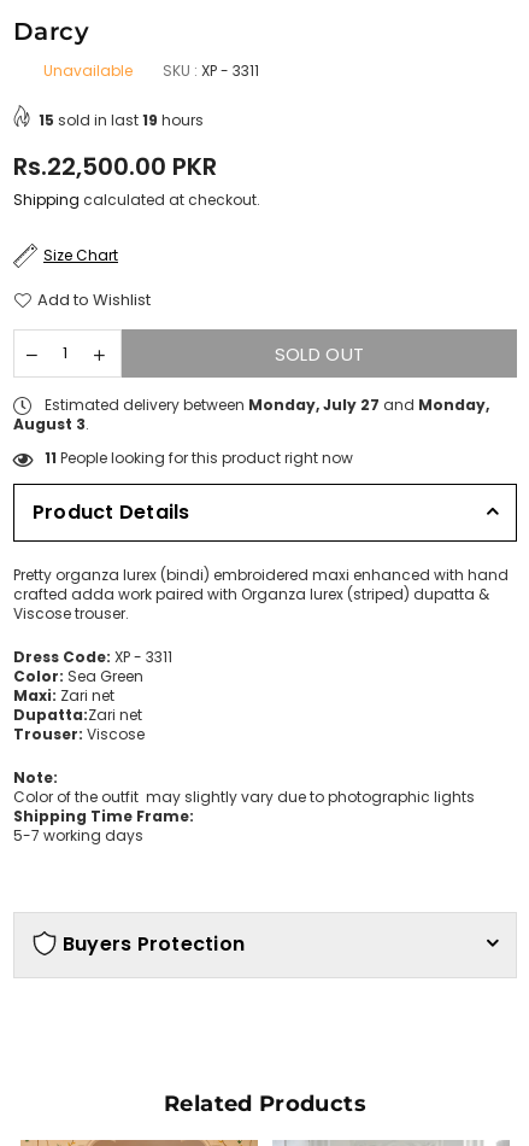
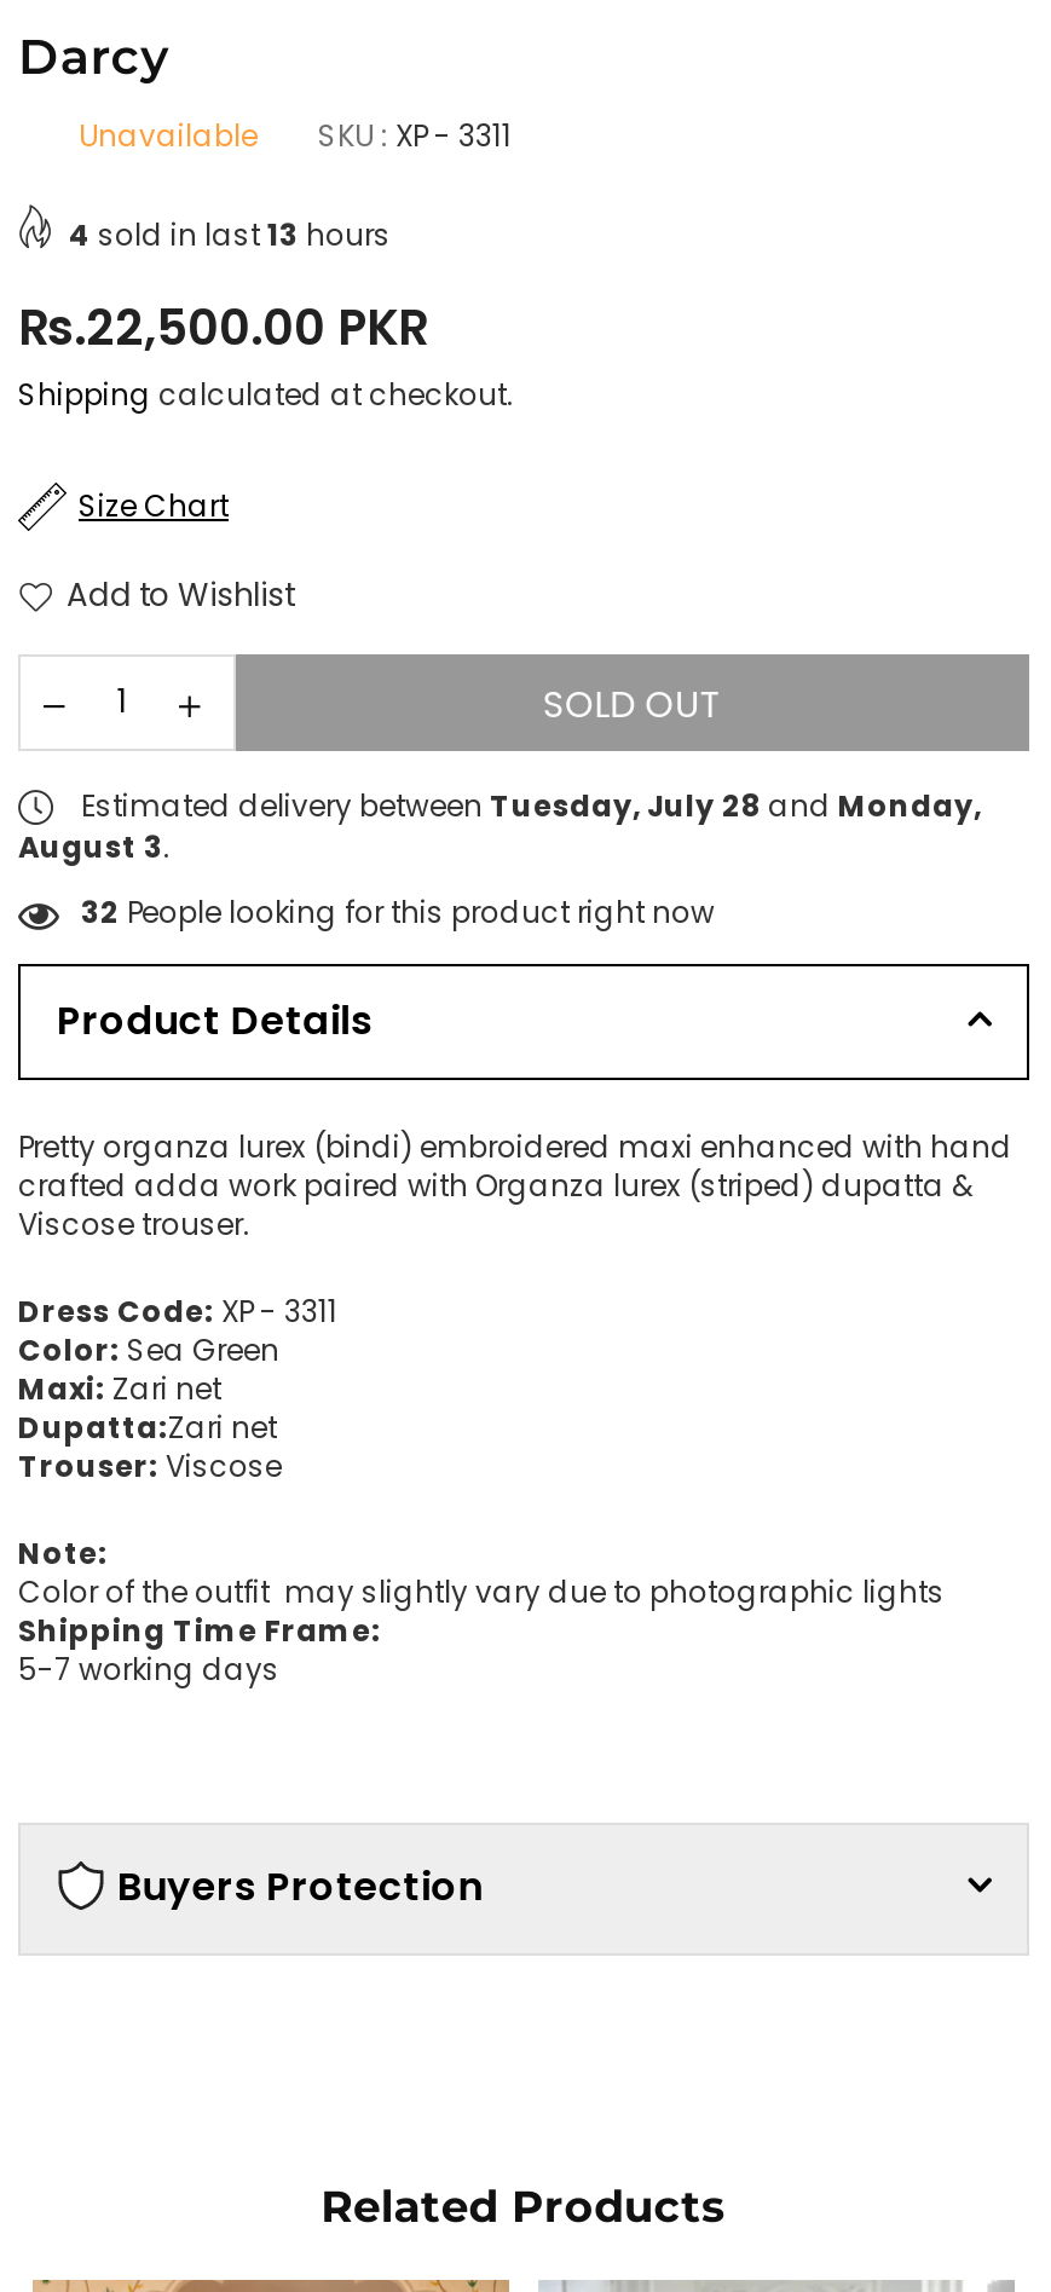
- 15 sold in last 19 hours
+ 4 sold in last 13 hours

- Estimated delivery between Monday, July 27 and Monday,
+ Estimated delivery between Tuesday, July 28 and Monday,

- 11 People looking for this product right now
+ 32 People looking for this product right now
